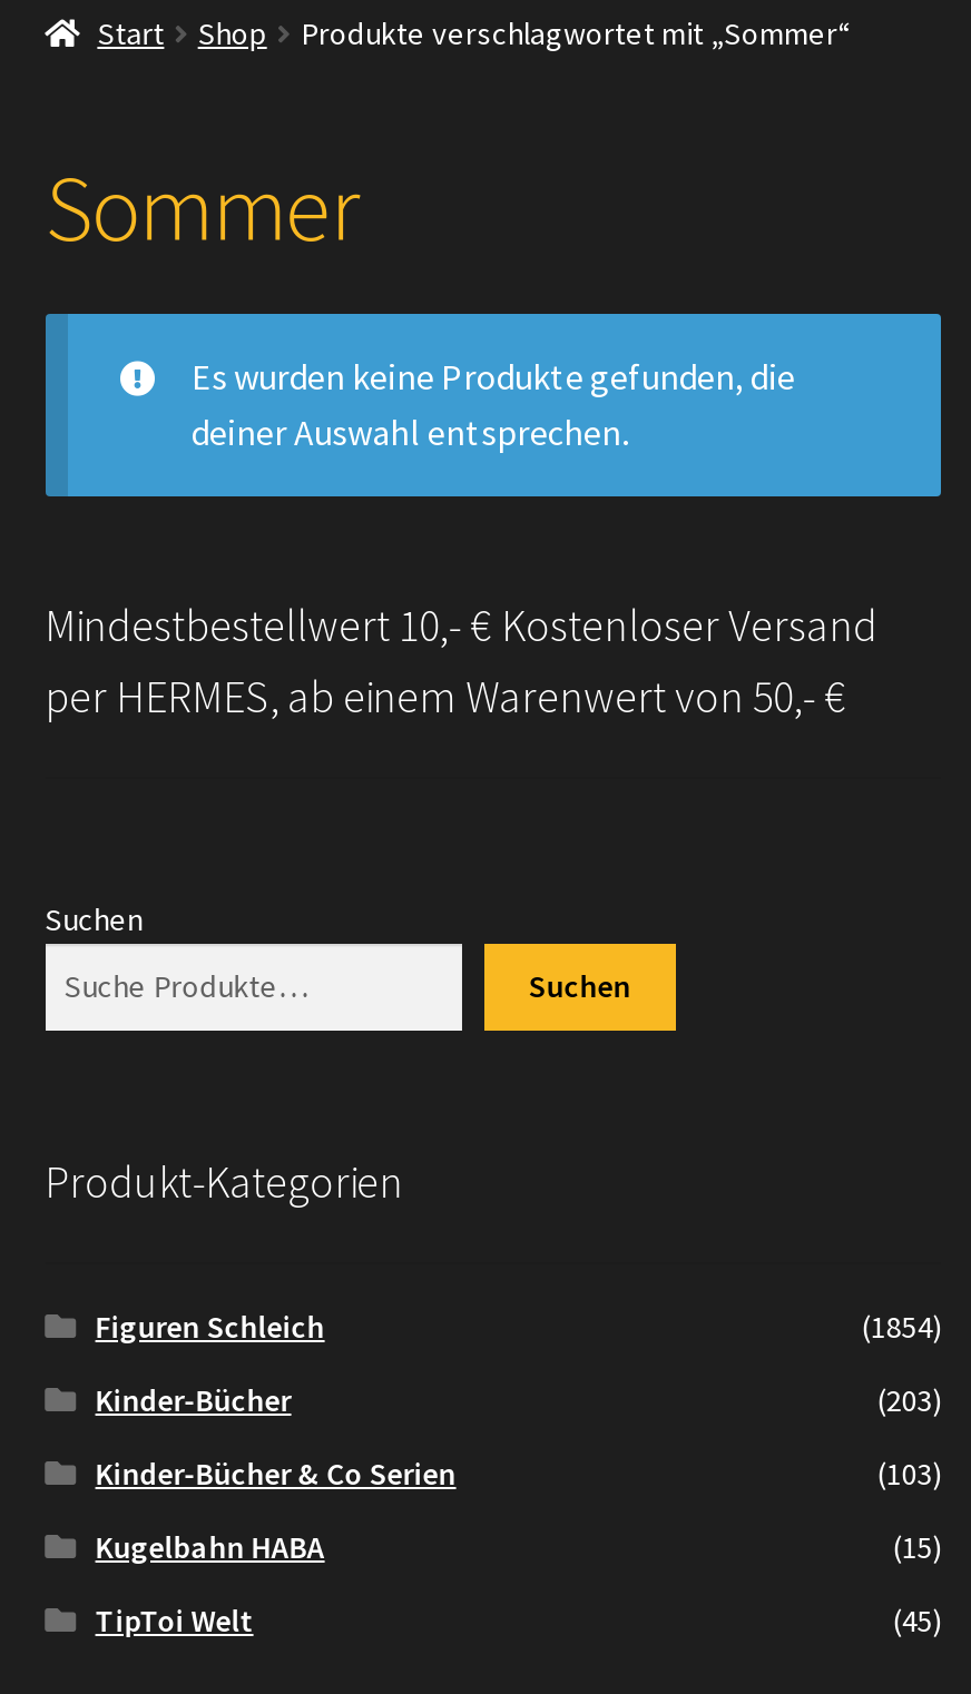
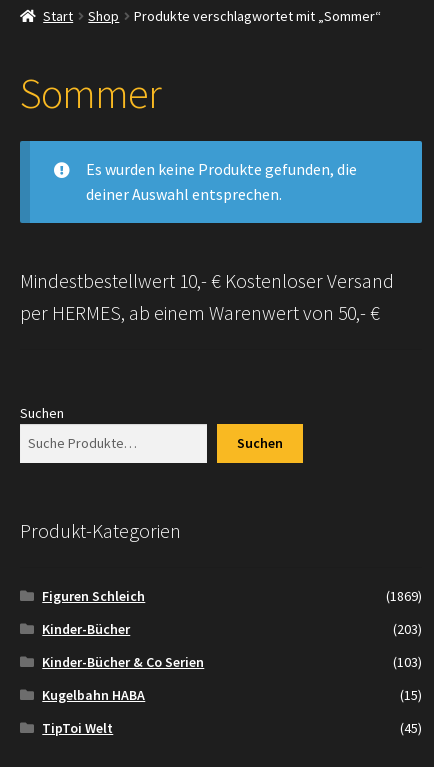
- (1854)
+ (1869)
